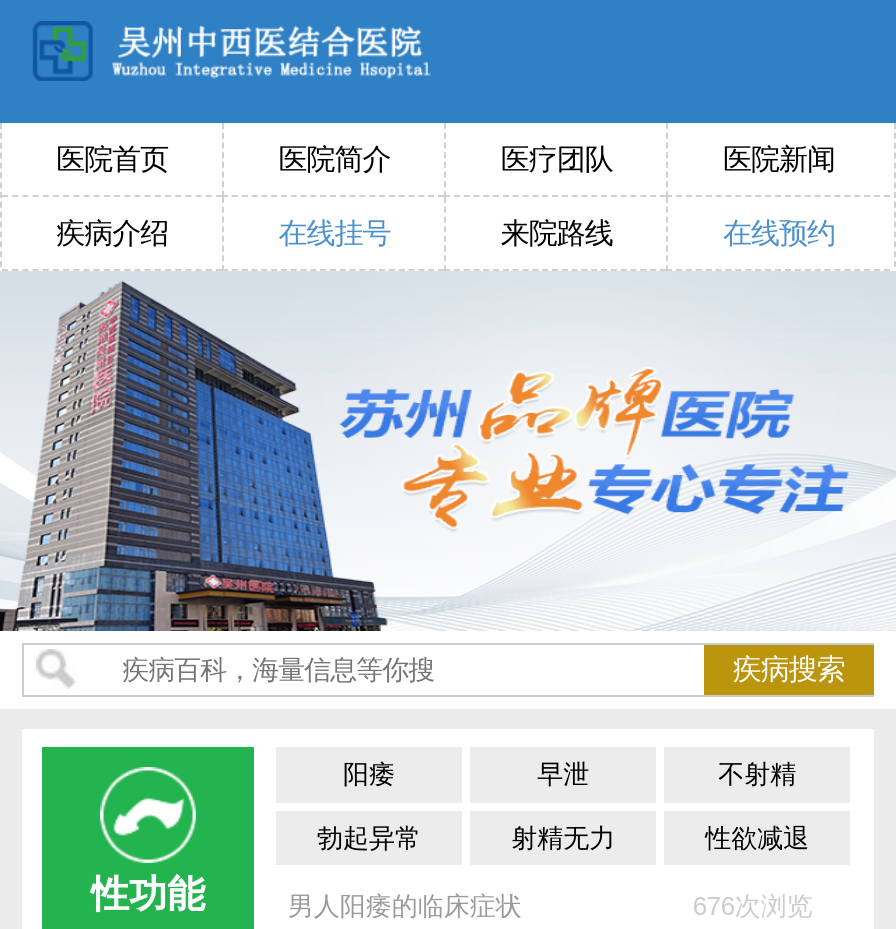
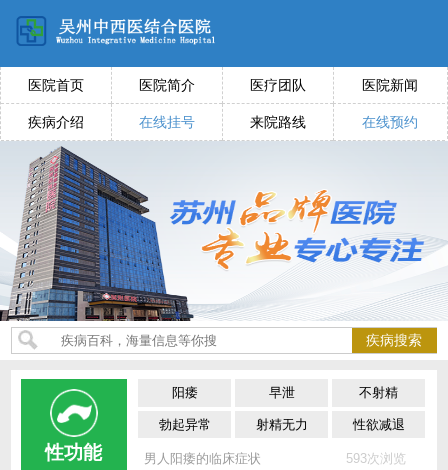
- 676次浏览
+ 593次浏览
